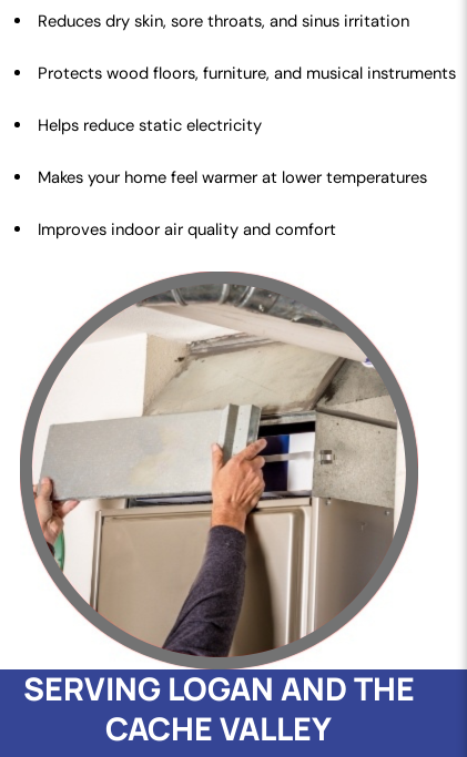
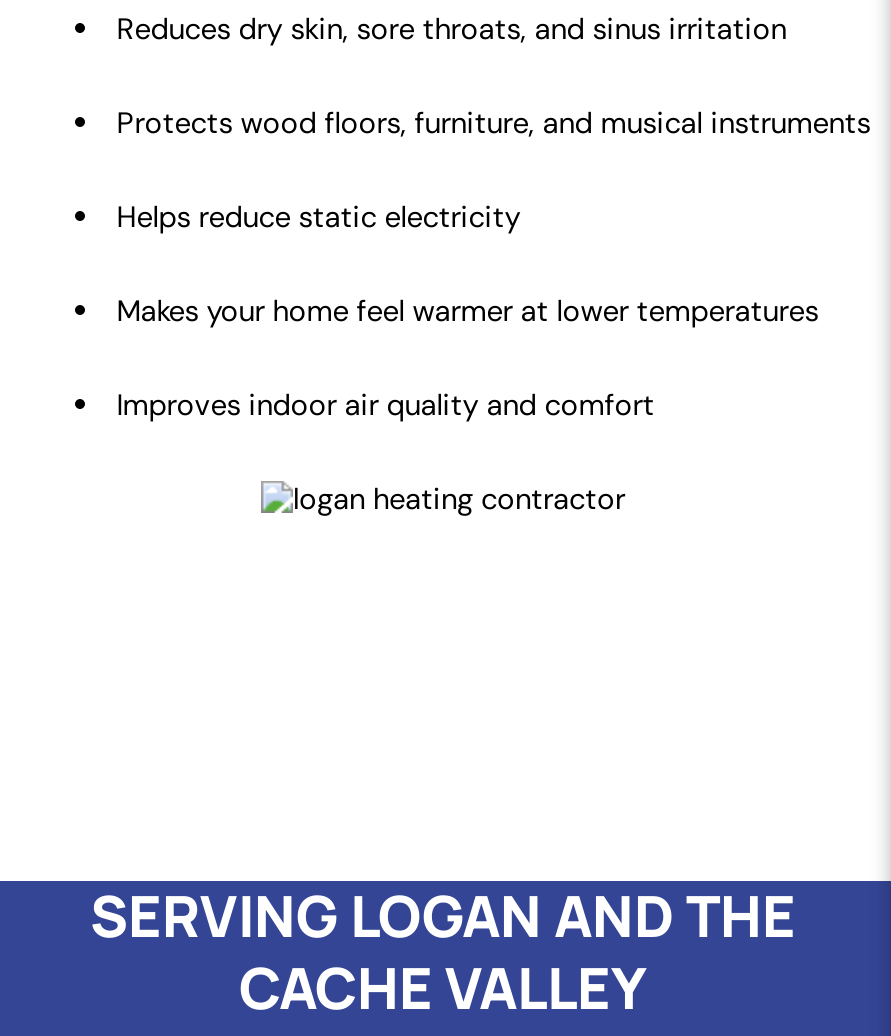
- [image]
